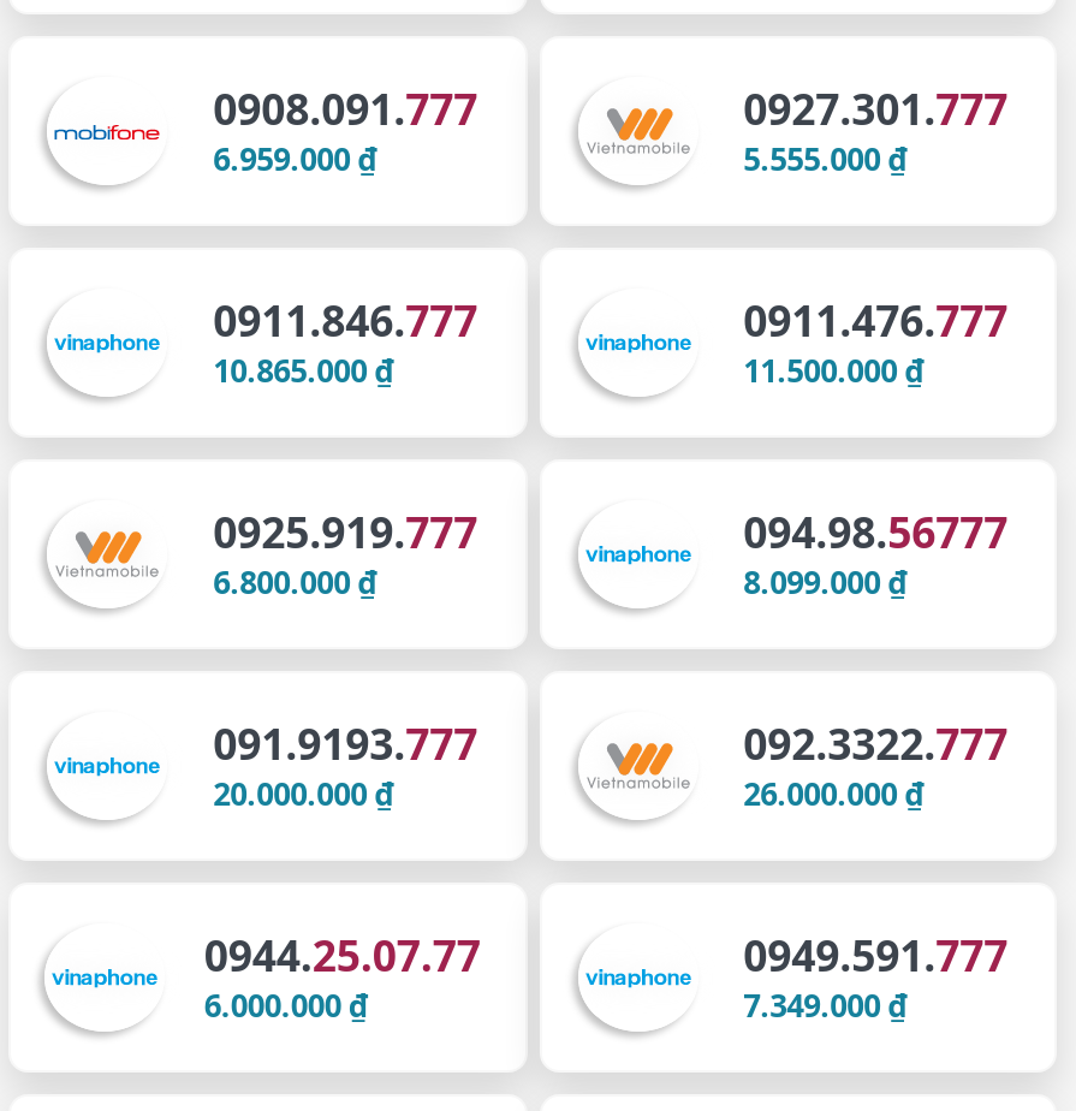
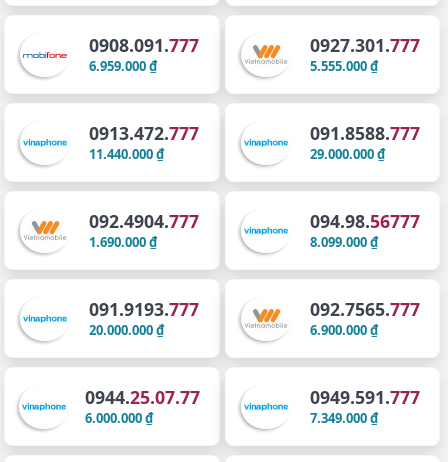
- 0911.846.777
+ 0913.472.777

- 0911.476.777
+ 091.8588.777

- 10.865.000 ₫
+ 11.440.000 ₫

- 11.500.000 ₫
+ 29.000.000 ₫

- 0925.919.777
+ 092.4904.777

- 6.800.000 ₫
+ 1.690.000 ₫

- 092.3322.777
+ 092.7565.777

- 26.000.000 ₫
+ 6.900.000 ₫
